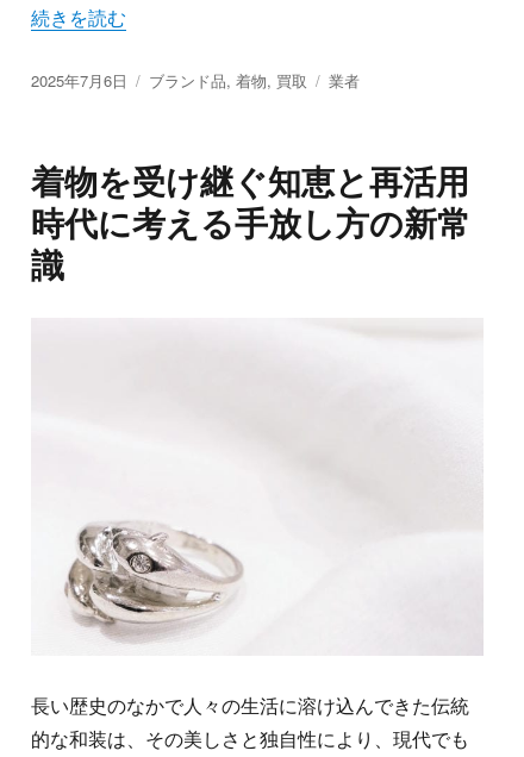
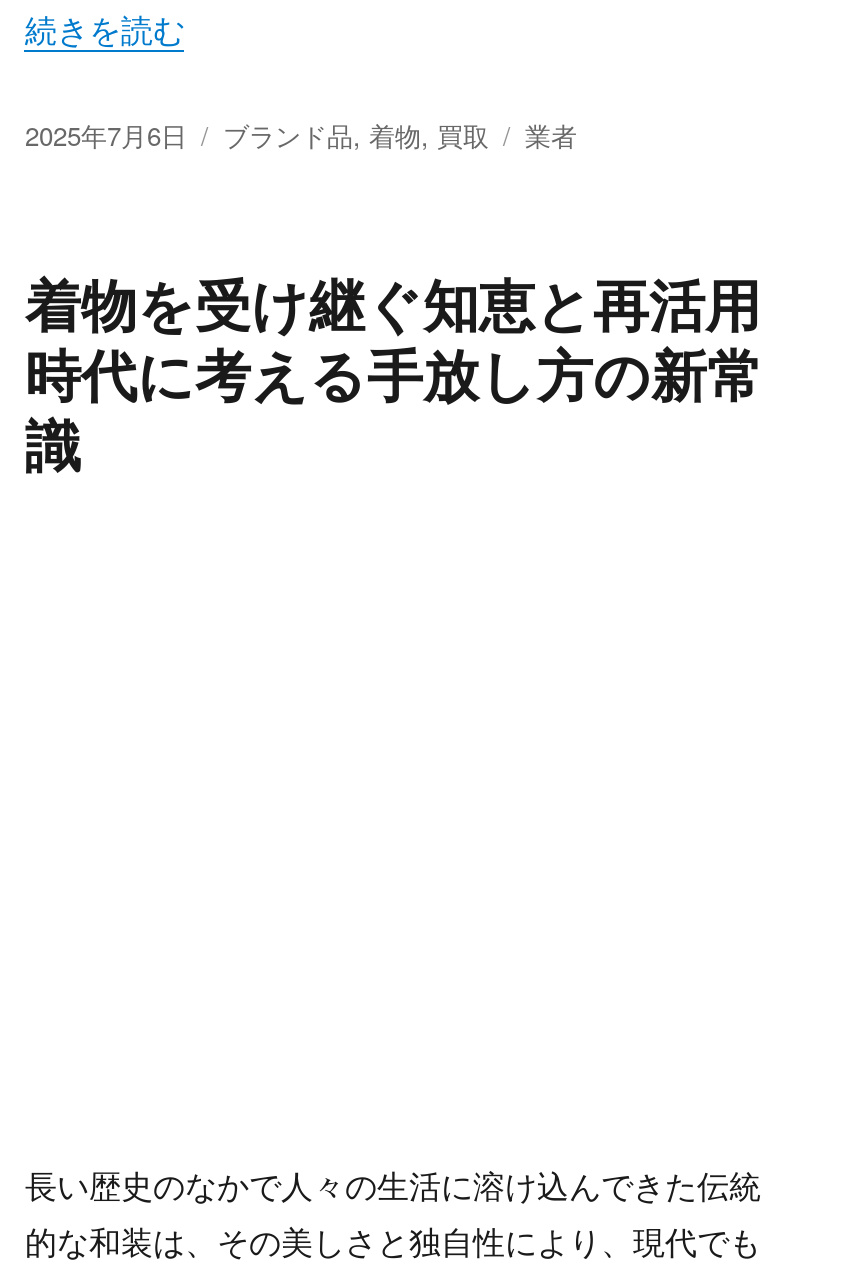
- [image]
